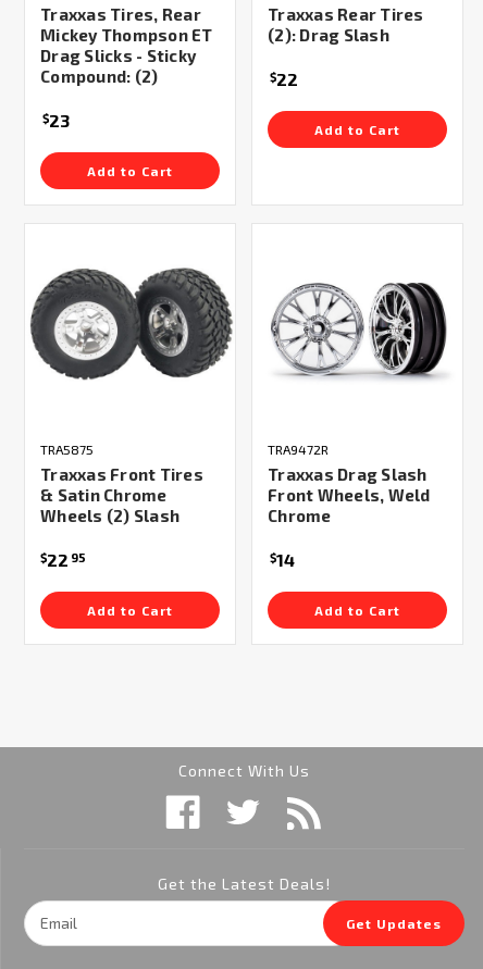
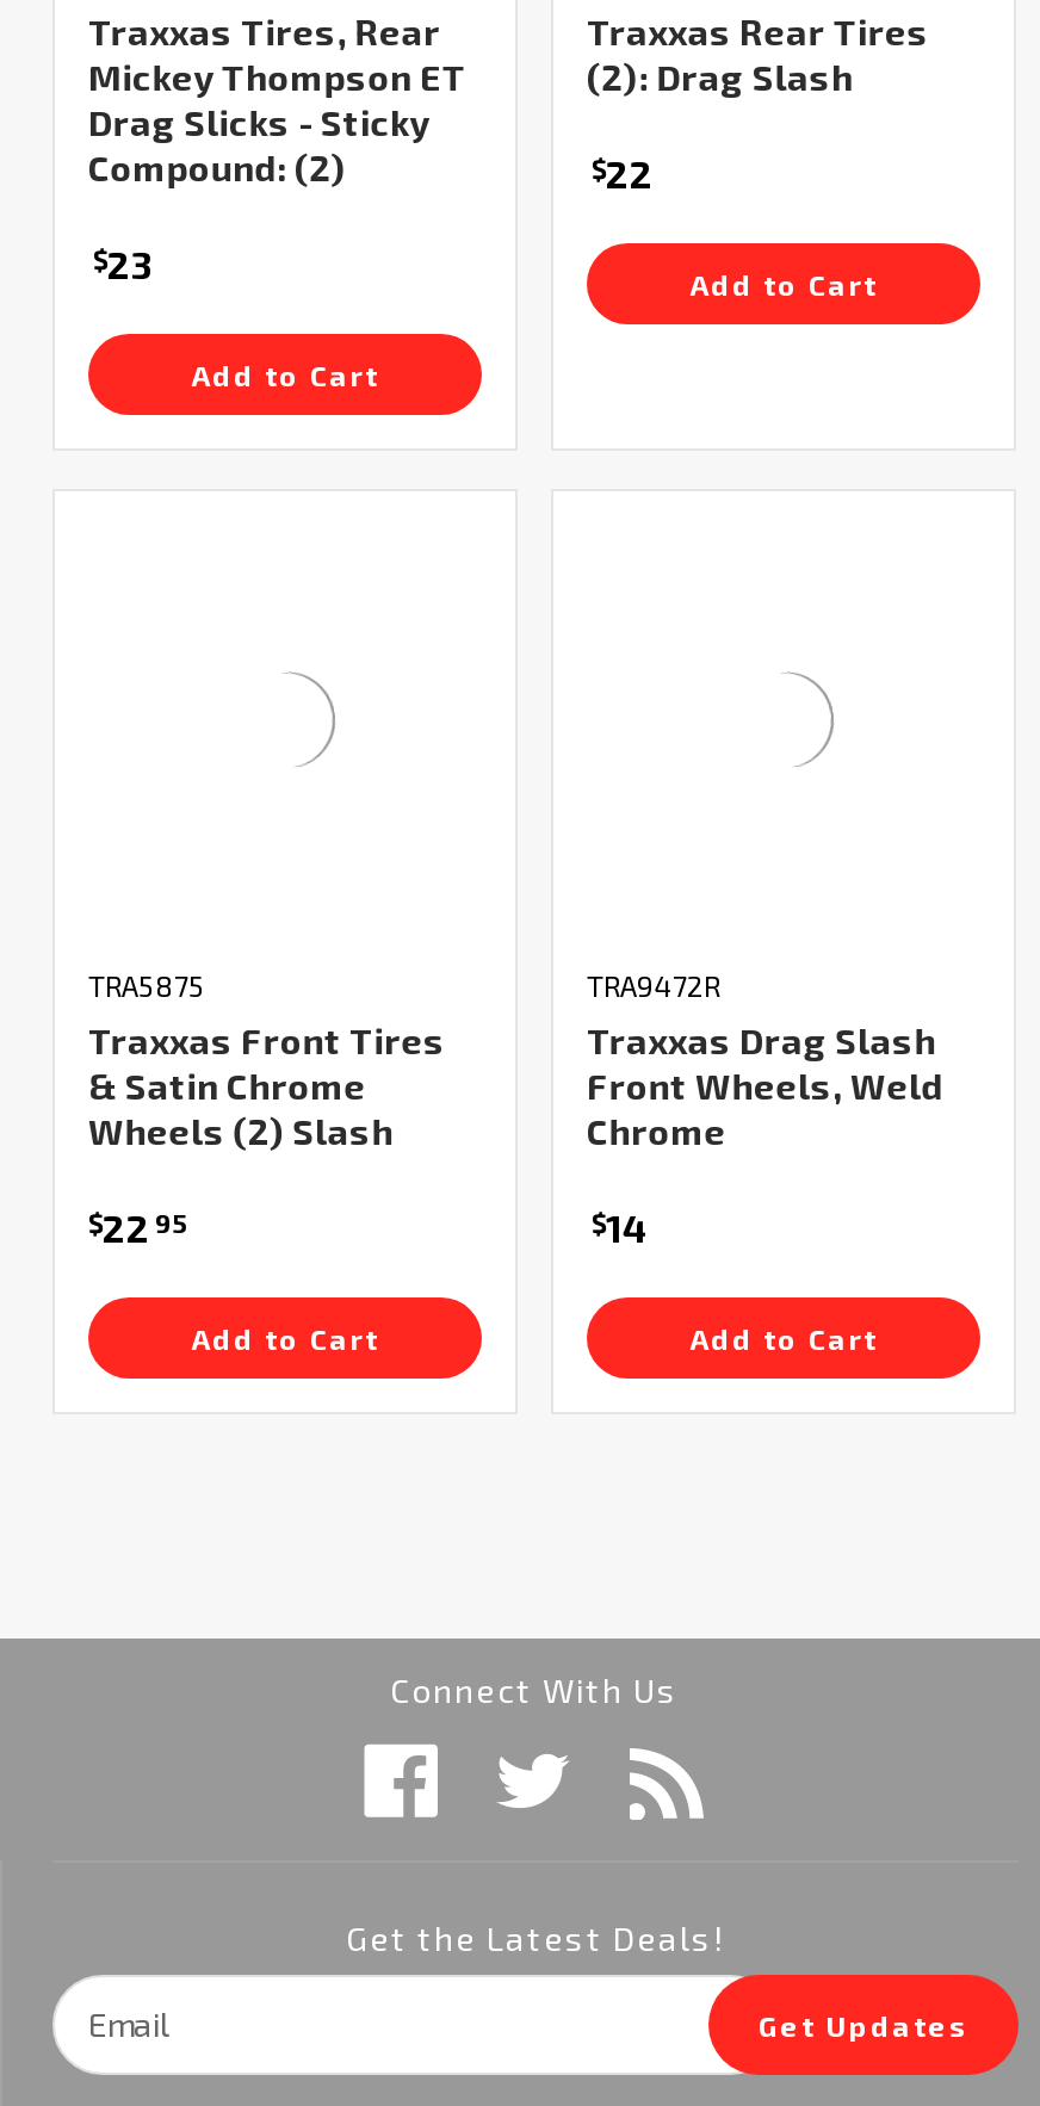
- [image]

- [image]
